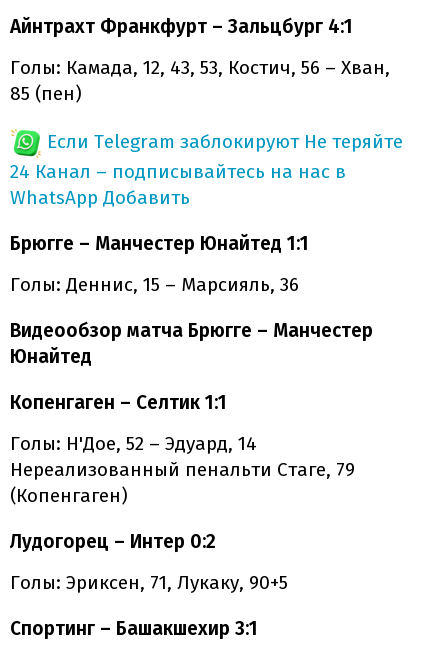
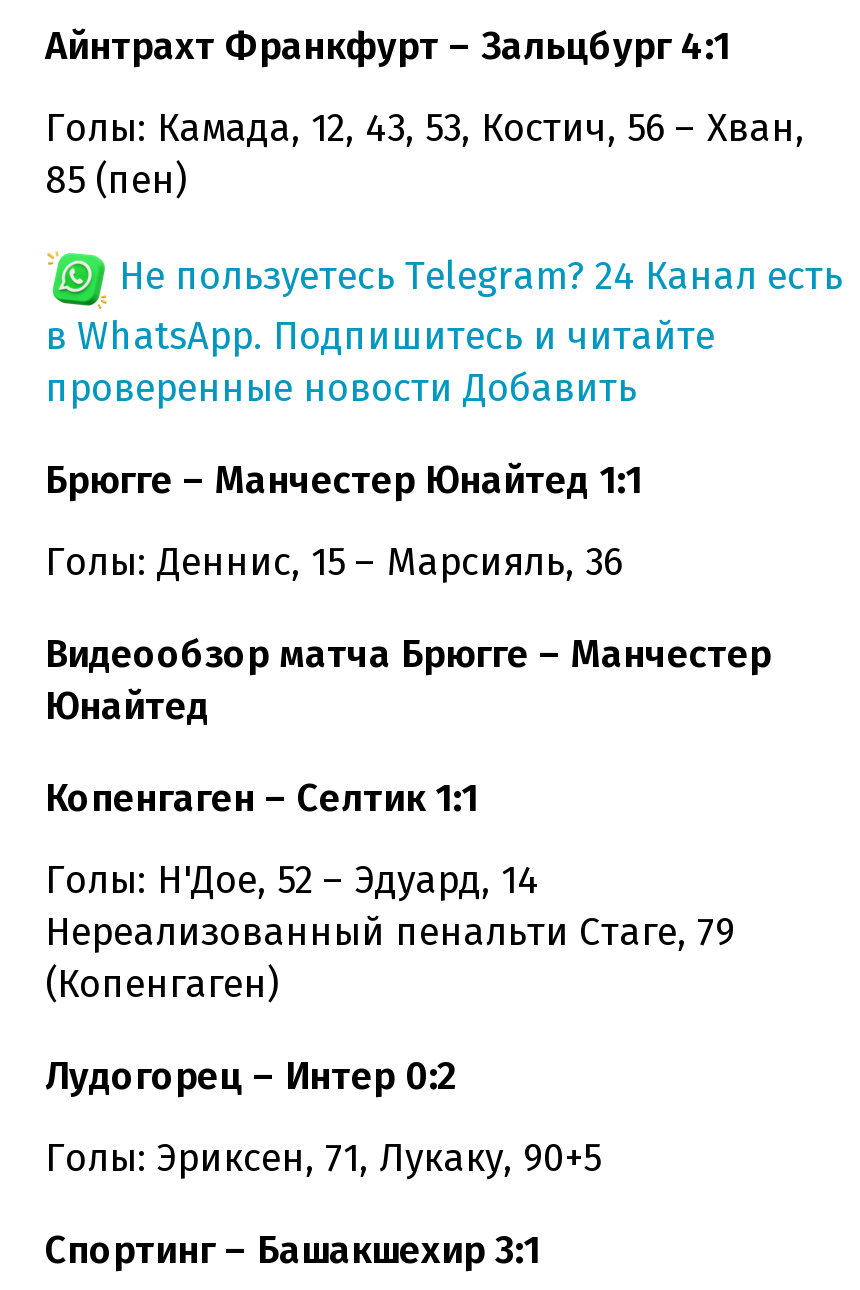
- Если Telegram заблокируют Не теряйте
- 24 Канал – подписывайтесь на нас в
- WhatsApp Добавить
+ Не пользуетесь Telegram? 24 Канал есть
+ в WhatsApp. Подпишитесь и читайте
+ проверенные новости Добавить
